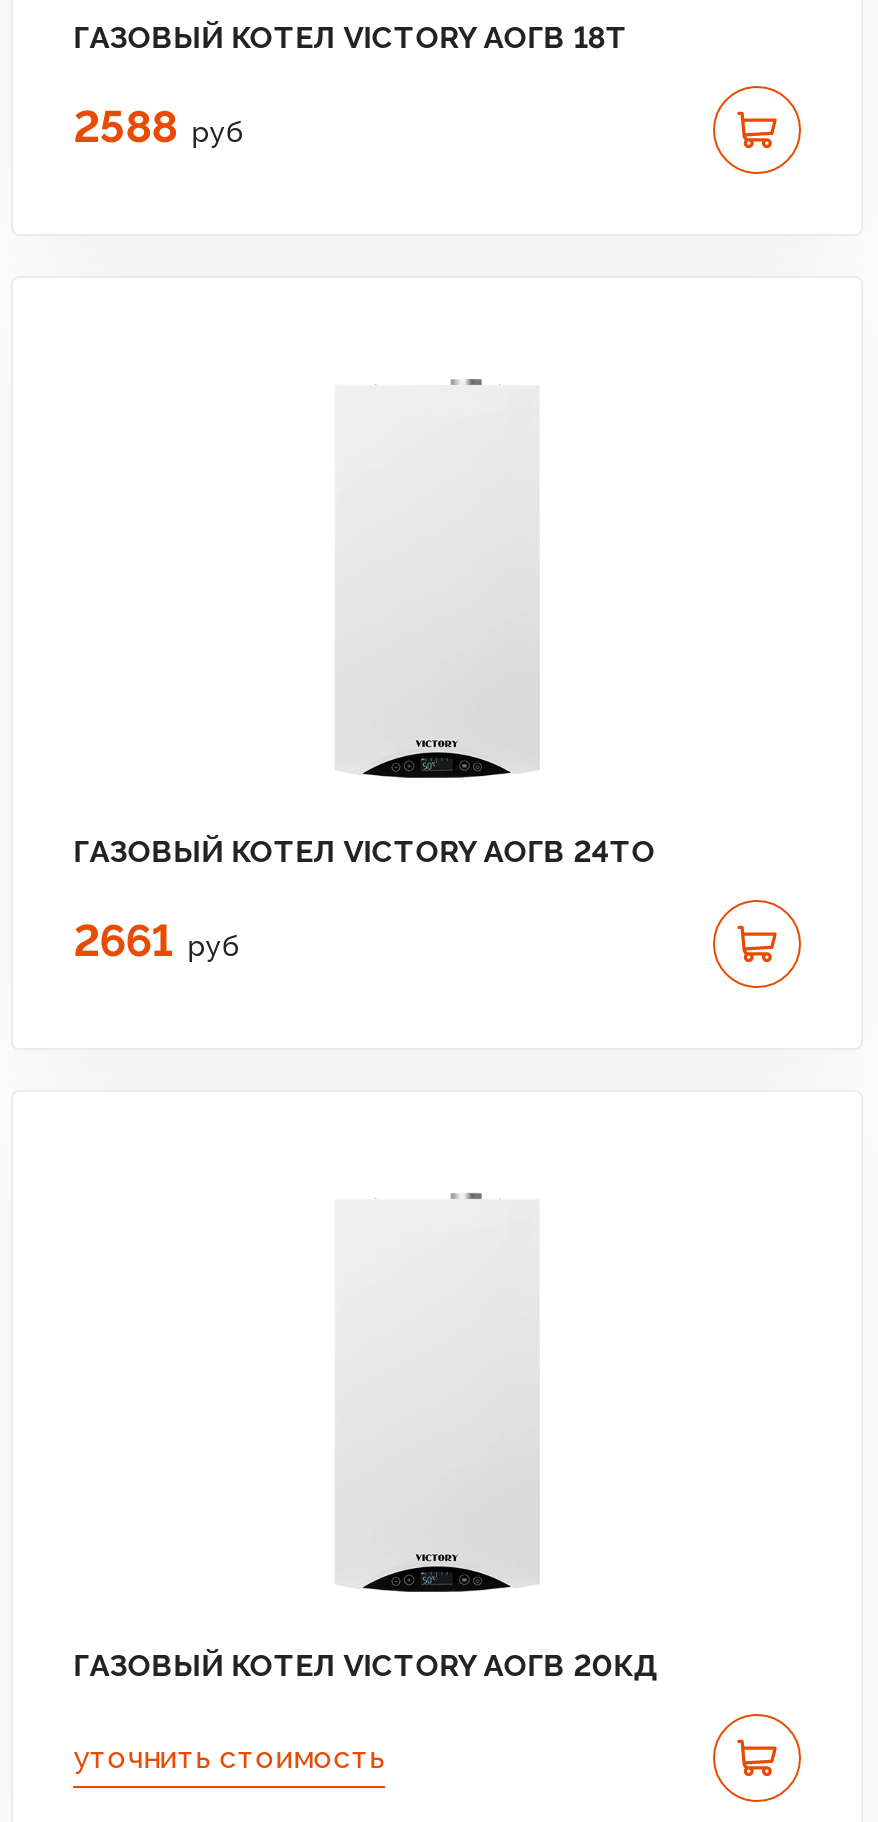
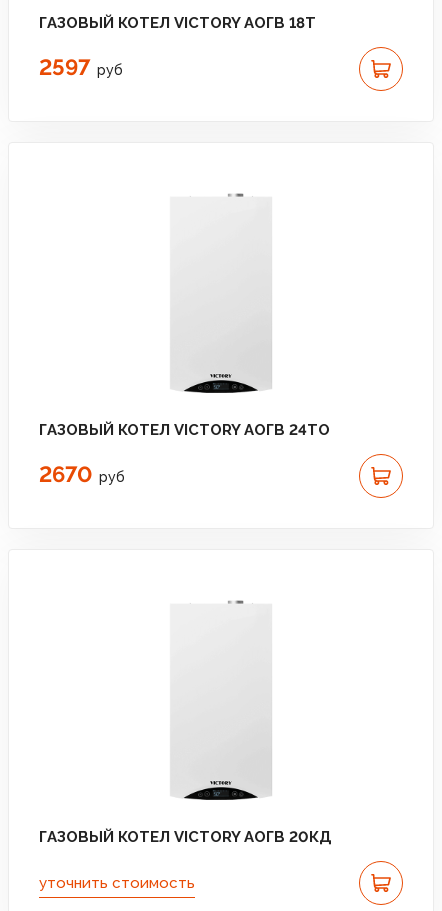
- 2588 руб
+ 2597 руб

- 2661 руб
+ 2670 руб
